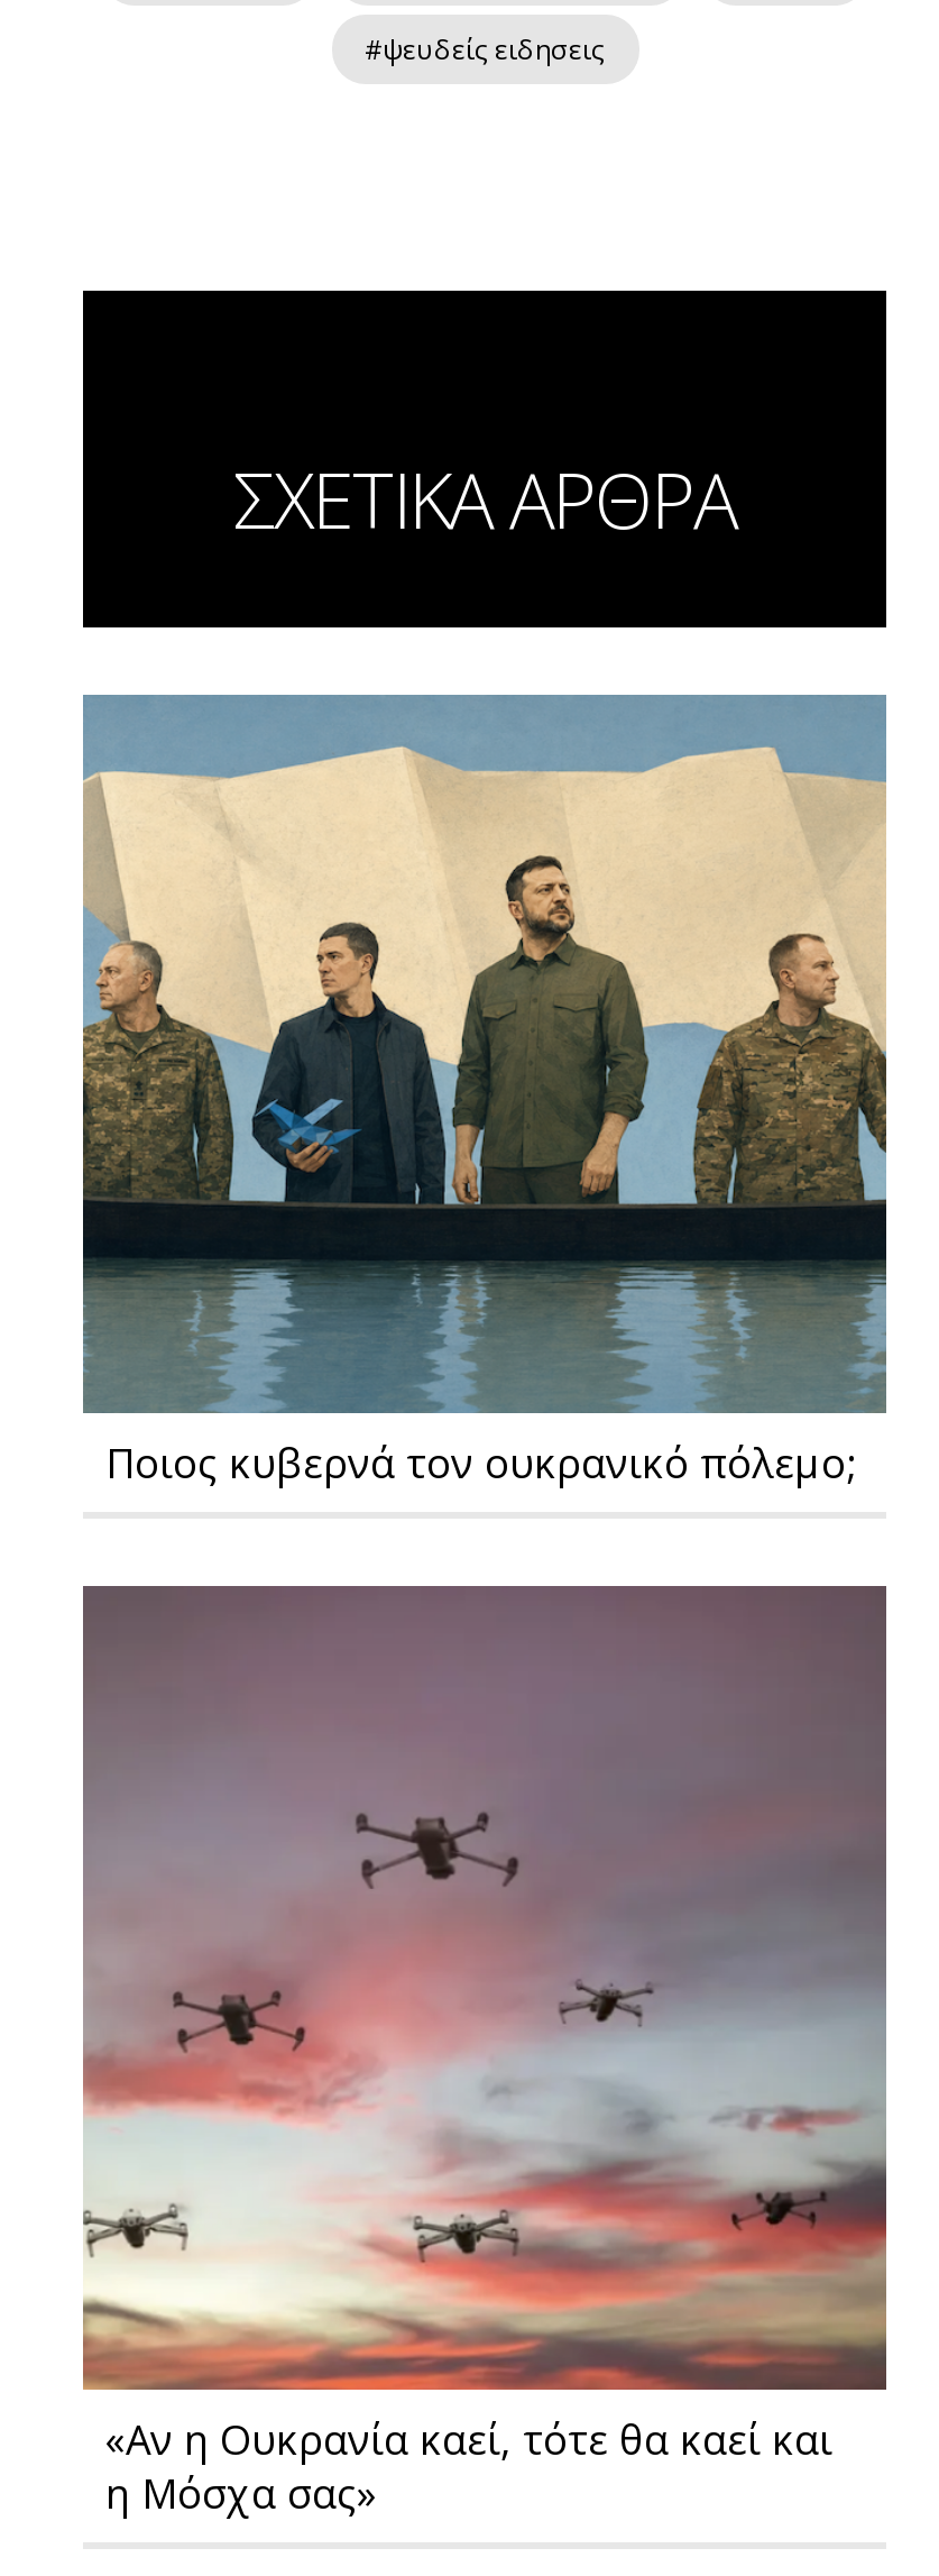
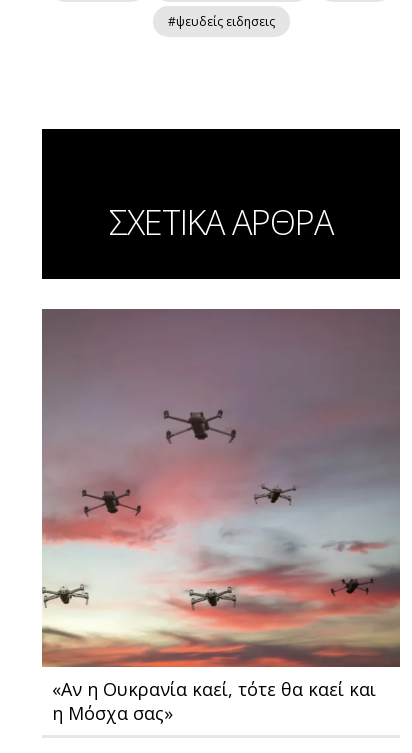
- [image]
- Ποιος κυβερνά τον ουκρανικό πόλεμο;
